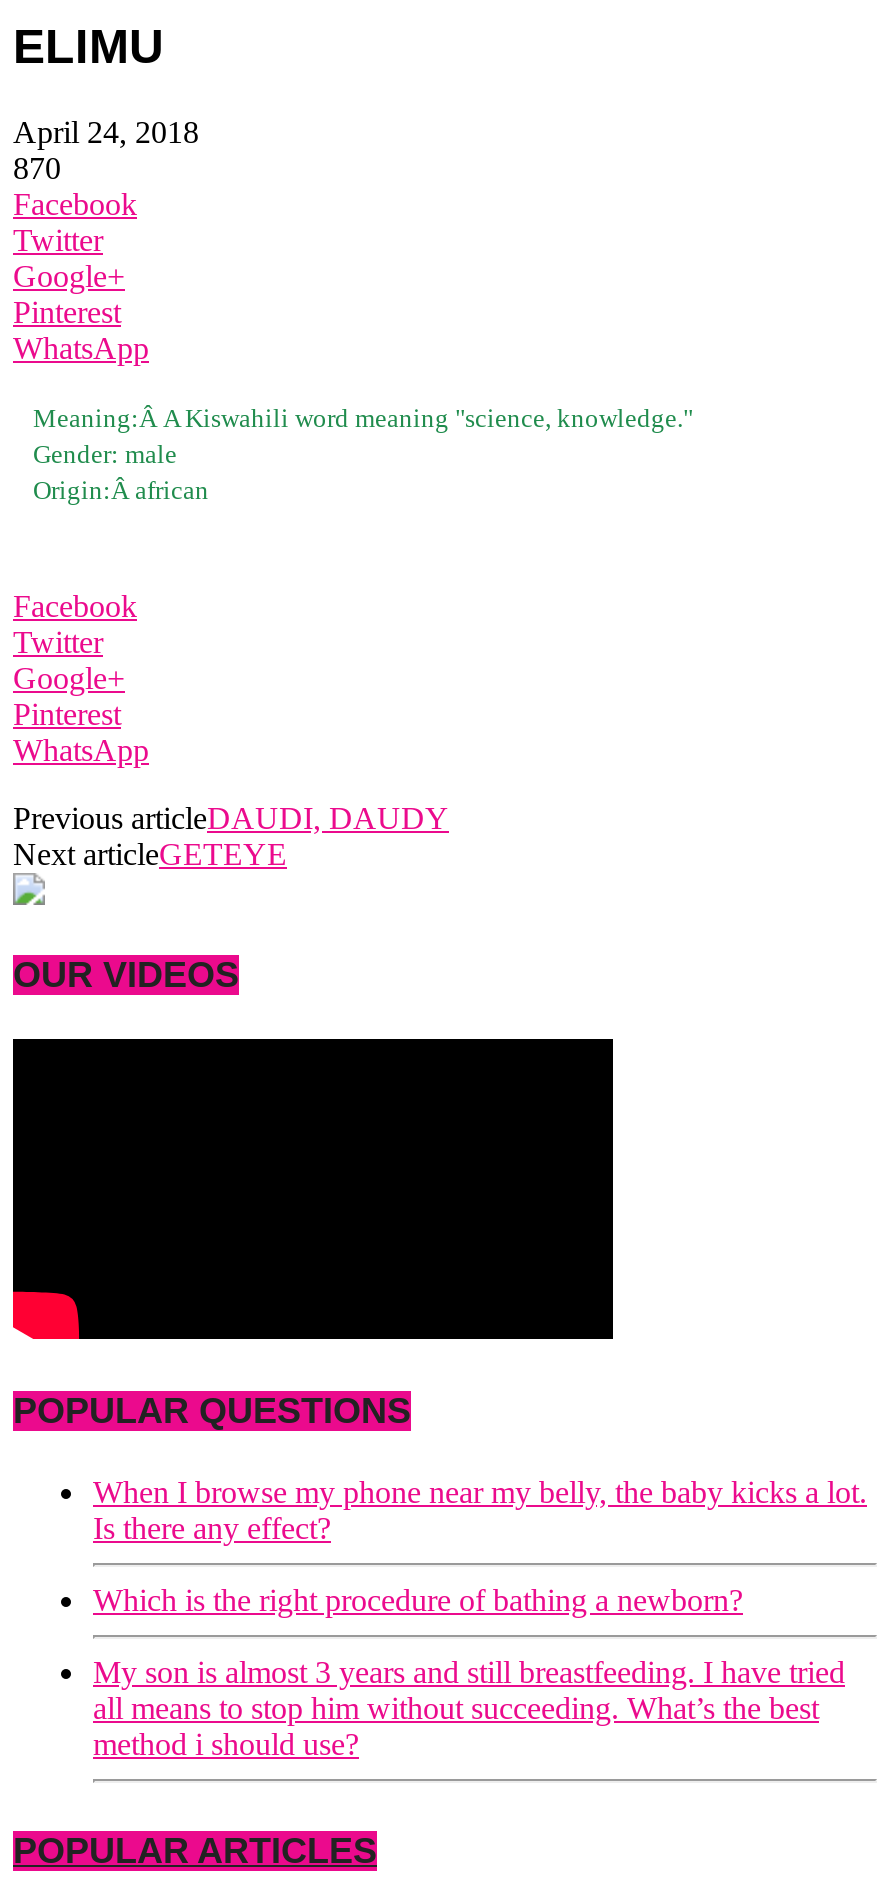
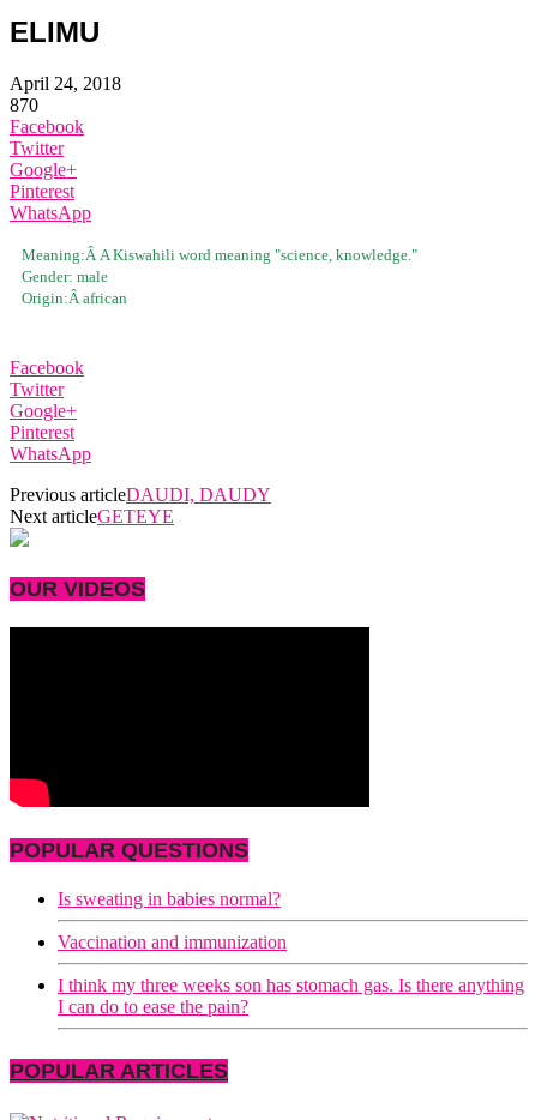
- When I browse my phone near my belly, the baby kicks a lot.
- Is there any effect?
+ Is sweating in babies normal?

- Which is the right procedure of bathing a newborn?
+ Vaccination and immunization

- My son is almost 3 years and still breastfeeding. I have tried
- all means to stop him without succeeding. What’s the best
- method i should use?
+ I think my three weeks son has stomach gas. Is there anything
+ I can do to ease the pain?
